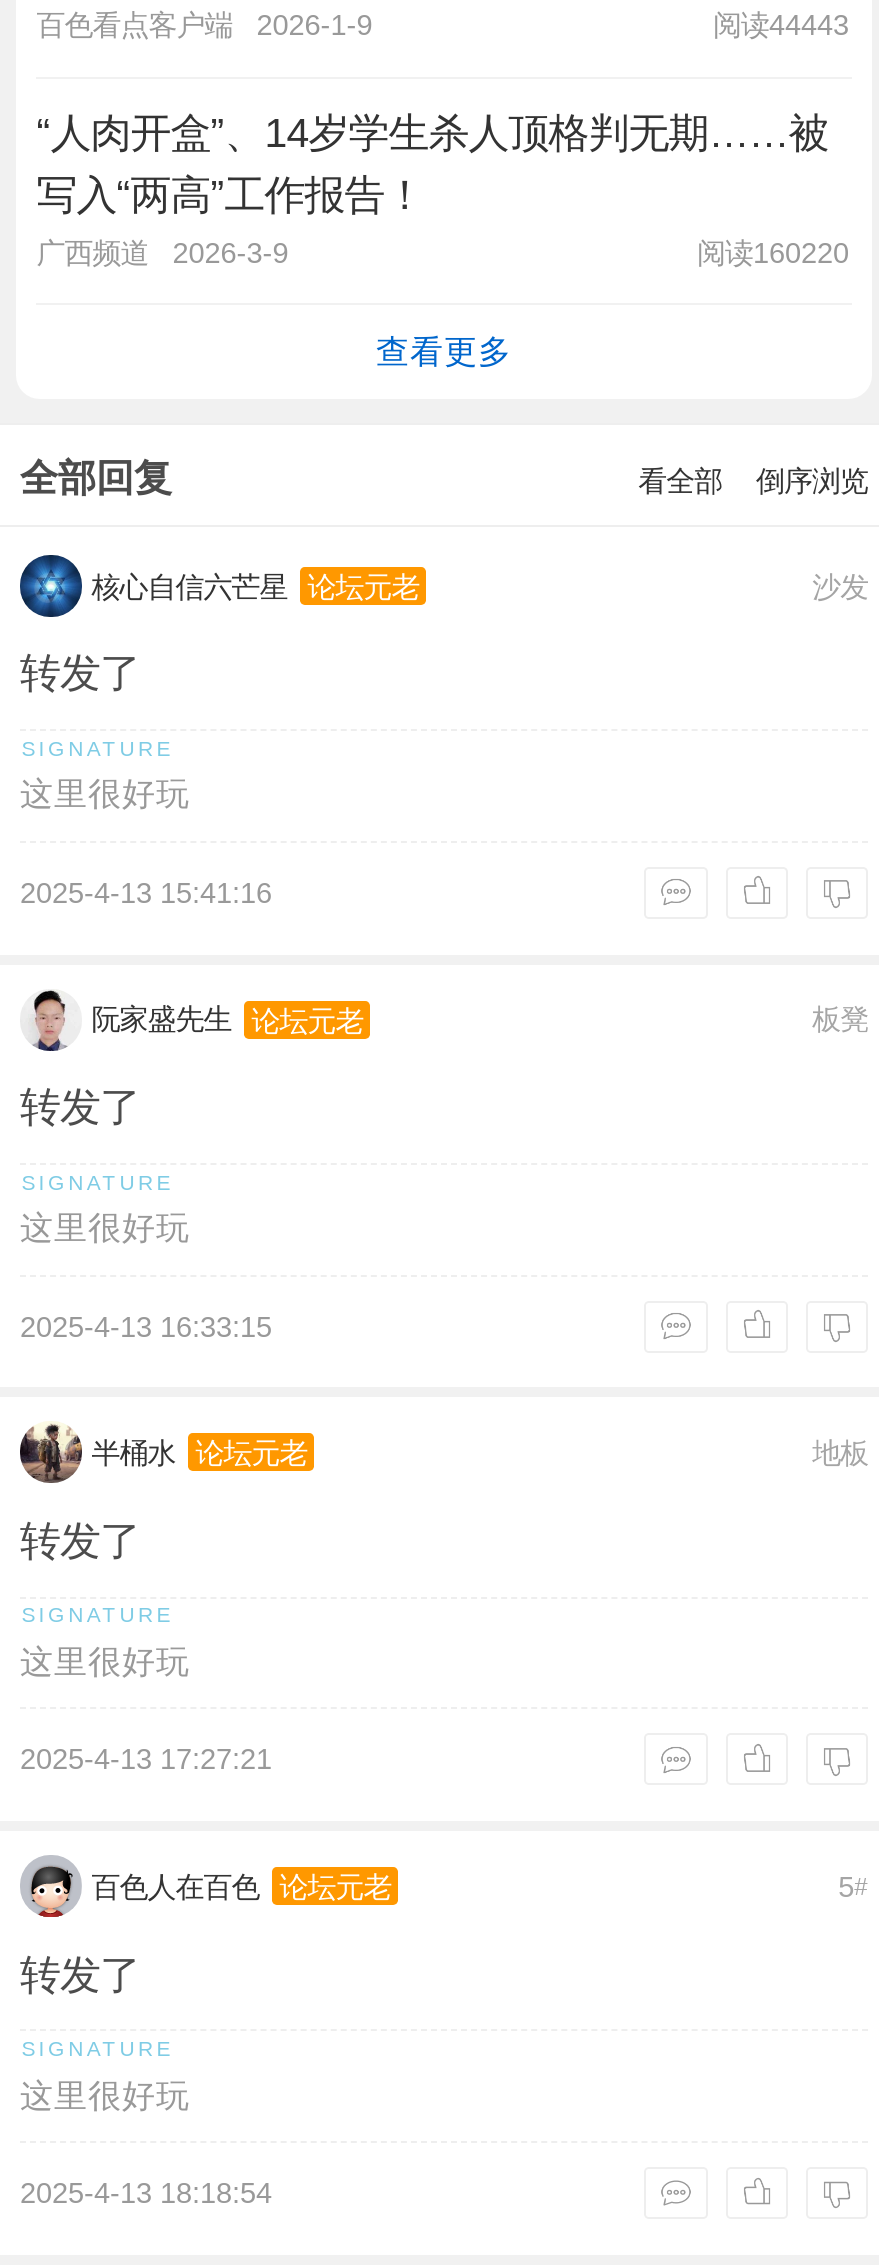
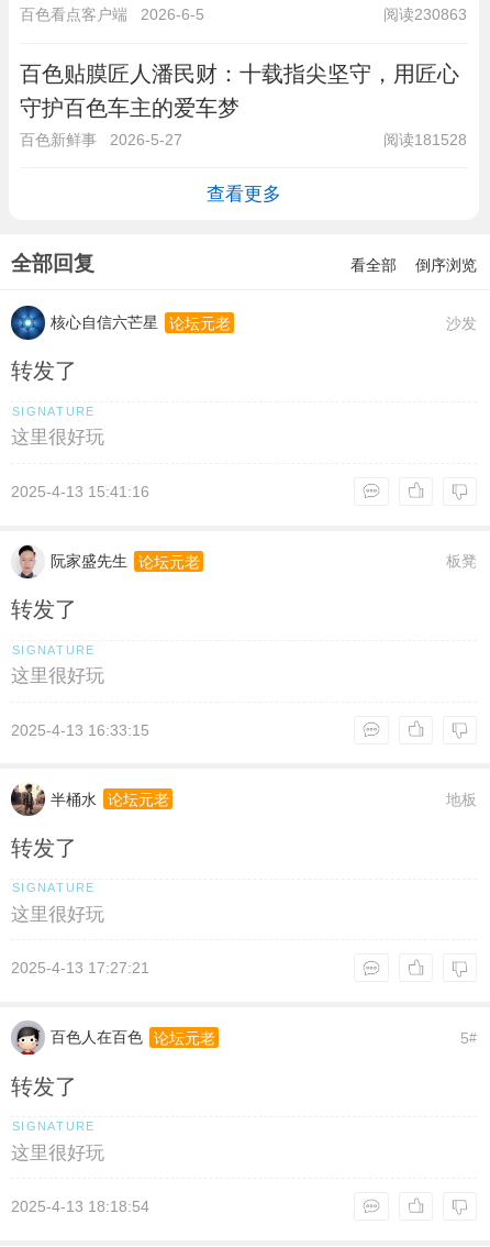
- 2026-1-9
- 阅读44443
+ 2026-6-5
+ 阅读230863

- “人肉开盒”、14岁学生杀人顶格判无期……被
- 写入“两高”工作报告！
+ 百色贴膜匠人潘民财：十载指尖坚守，用匠心
+ 守护百色车主的爱车梦

- 广西频道
- 2026-3-9
- 阅读160220
+ 百色新鲜事
+ 2026-5-27
+ 阅读181528
